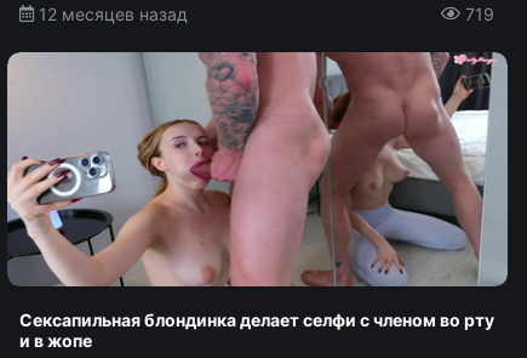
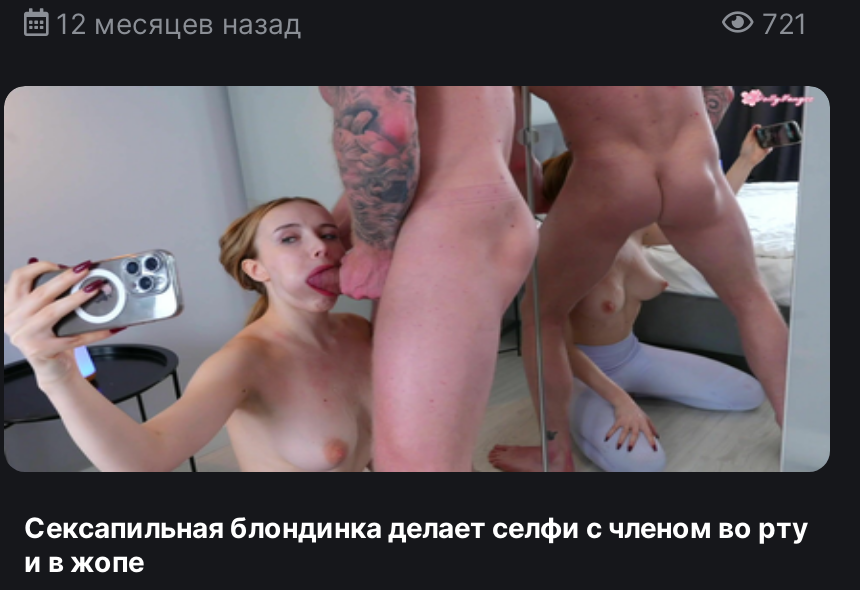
- 719
+ 721
